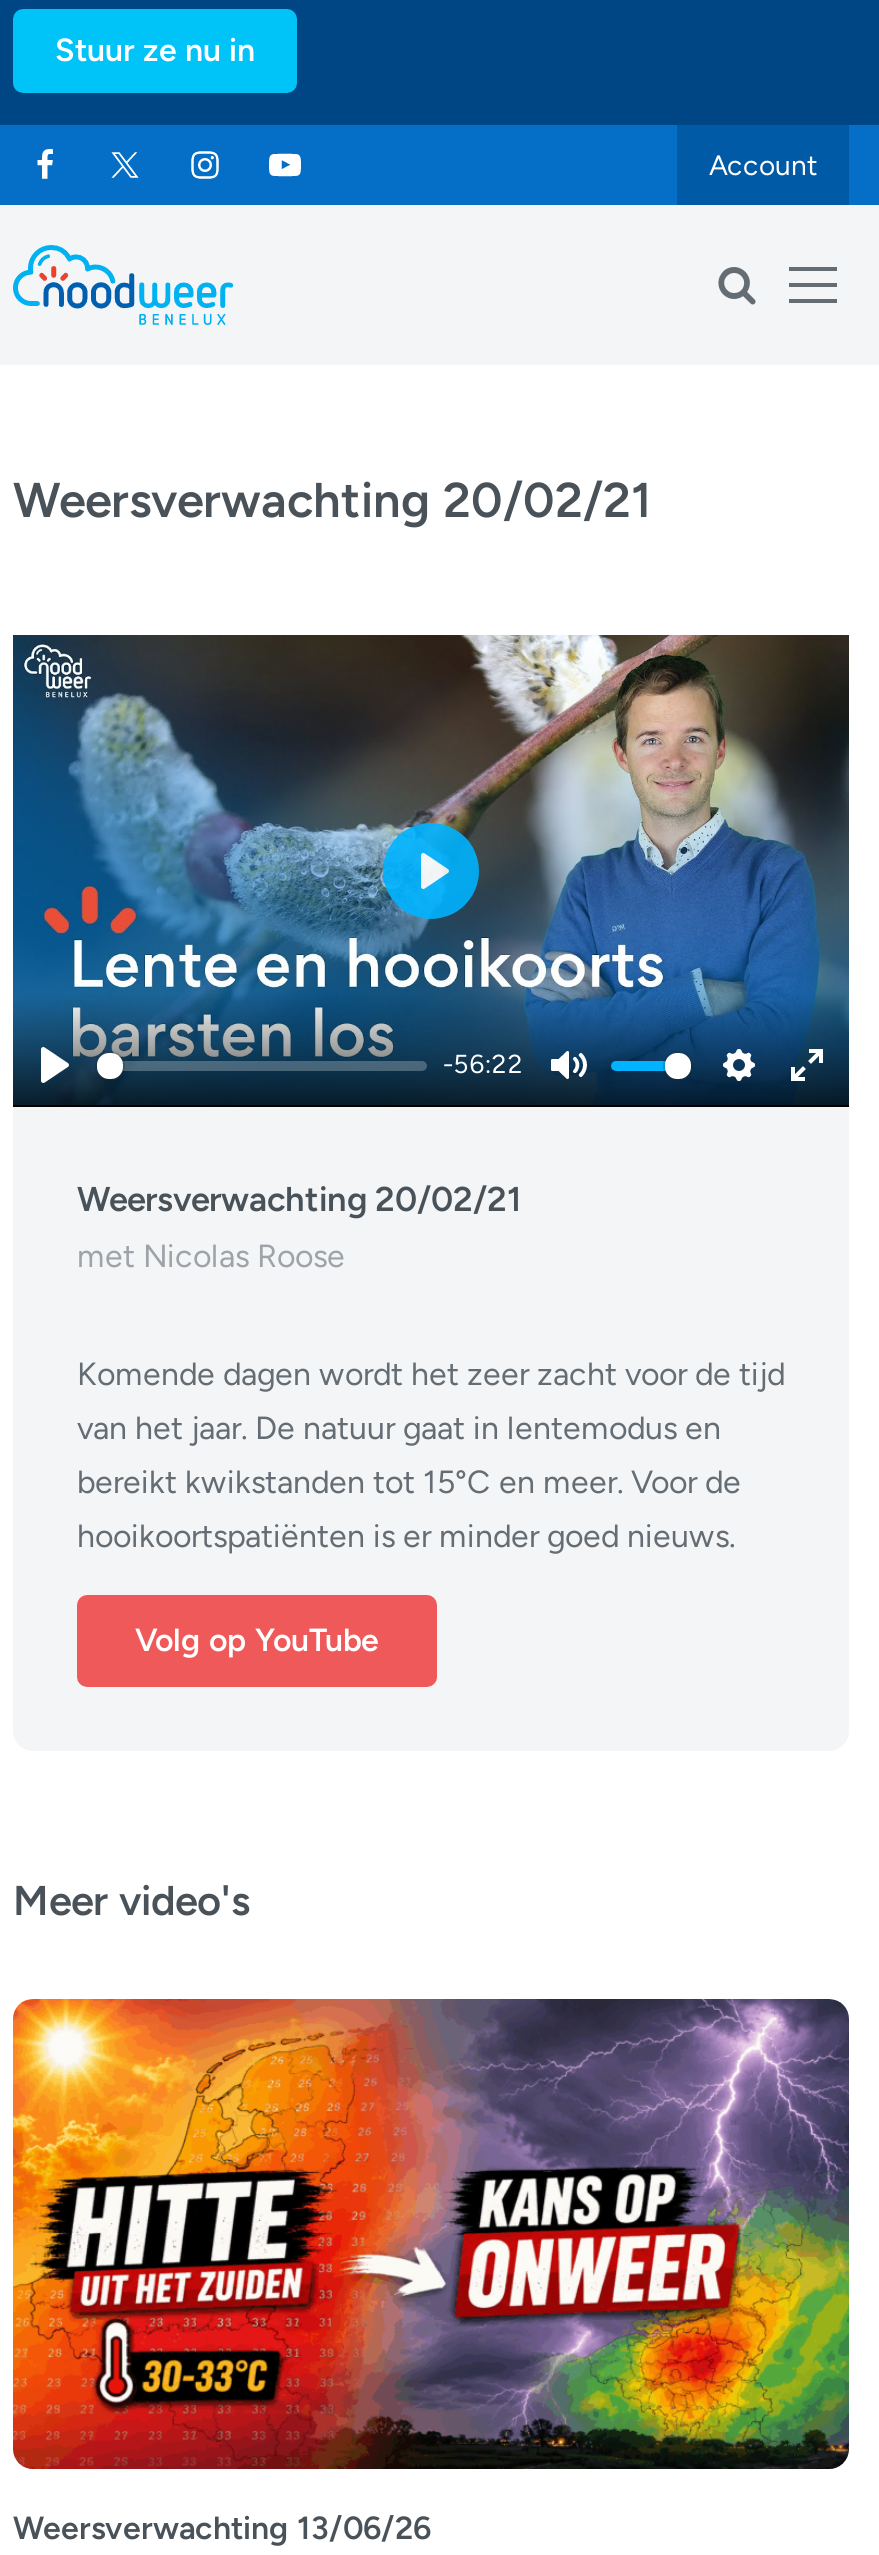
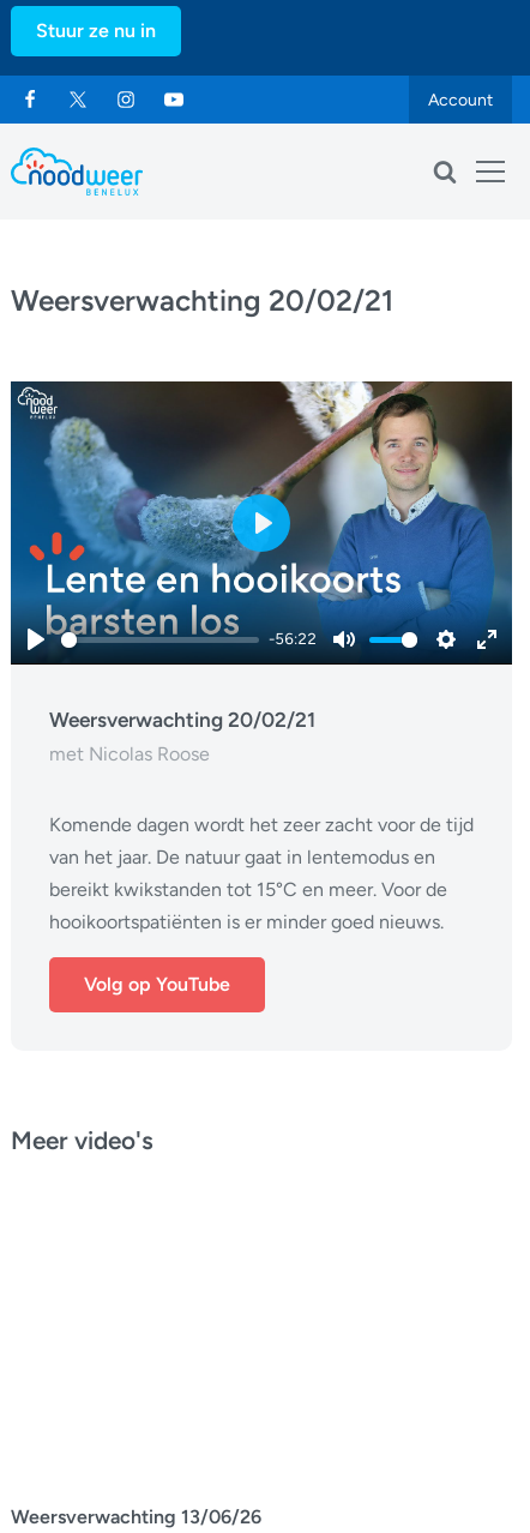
- [image]
